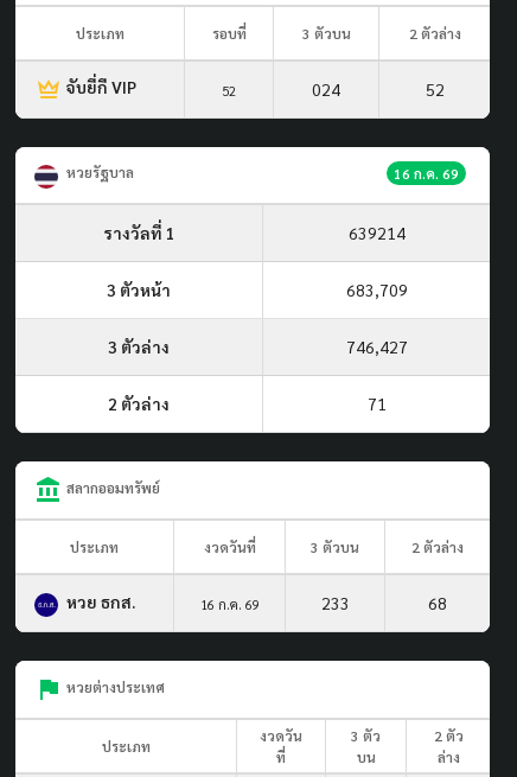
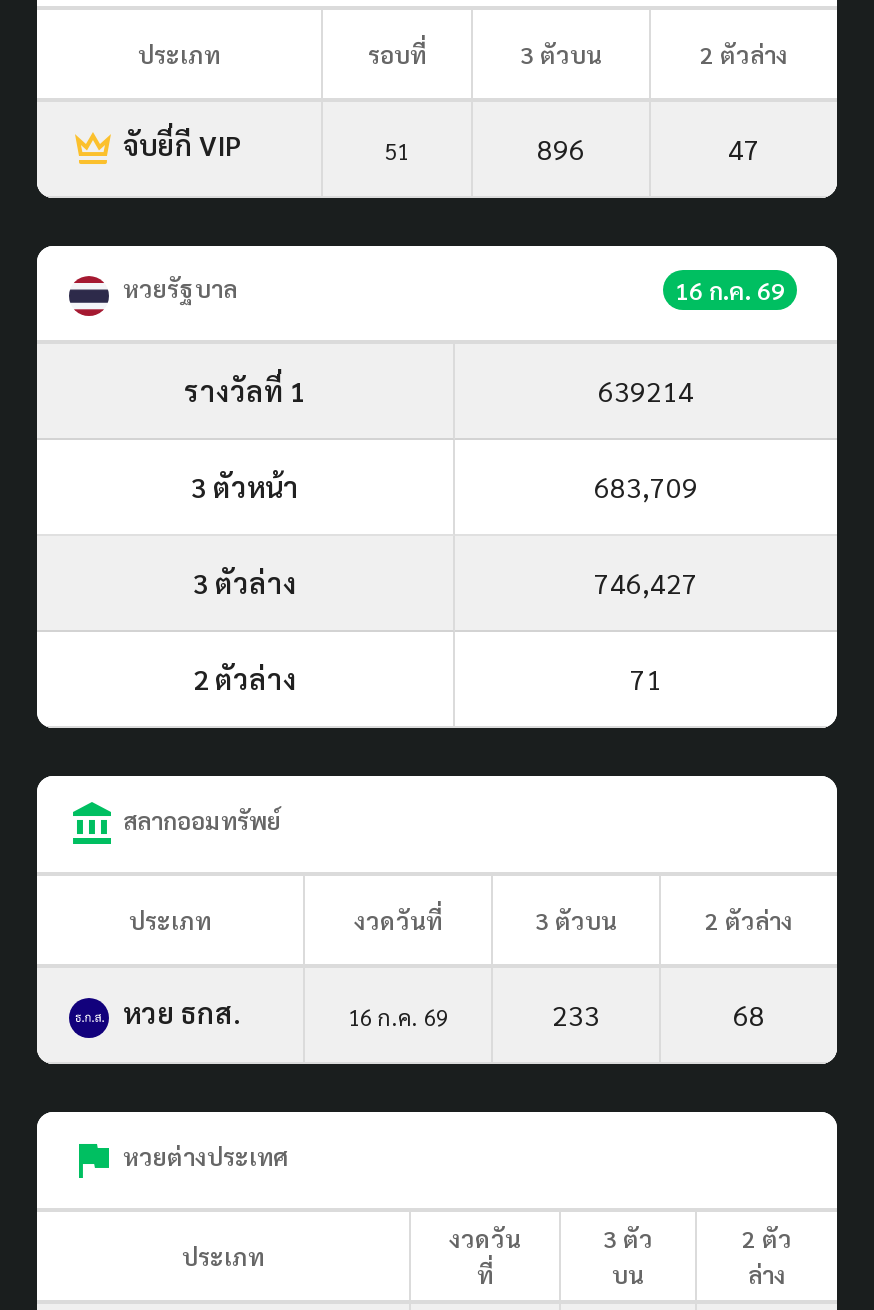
- 52
+ 51

- 024
+ 896

- 52
+ 47
